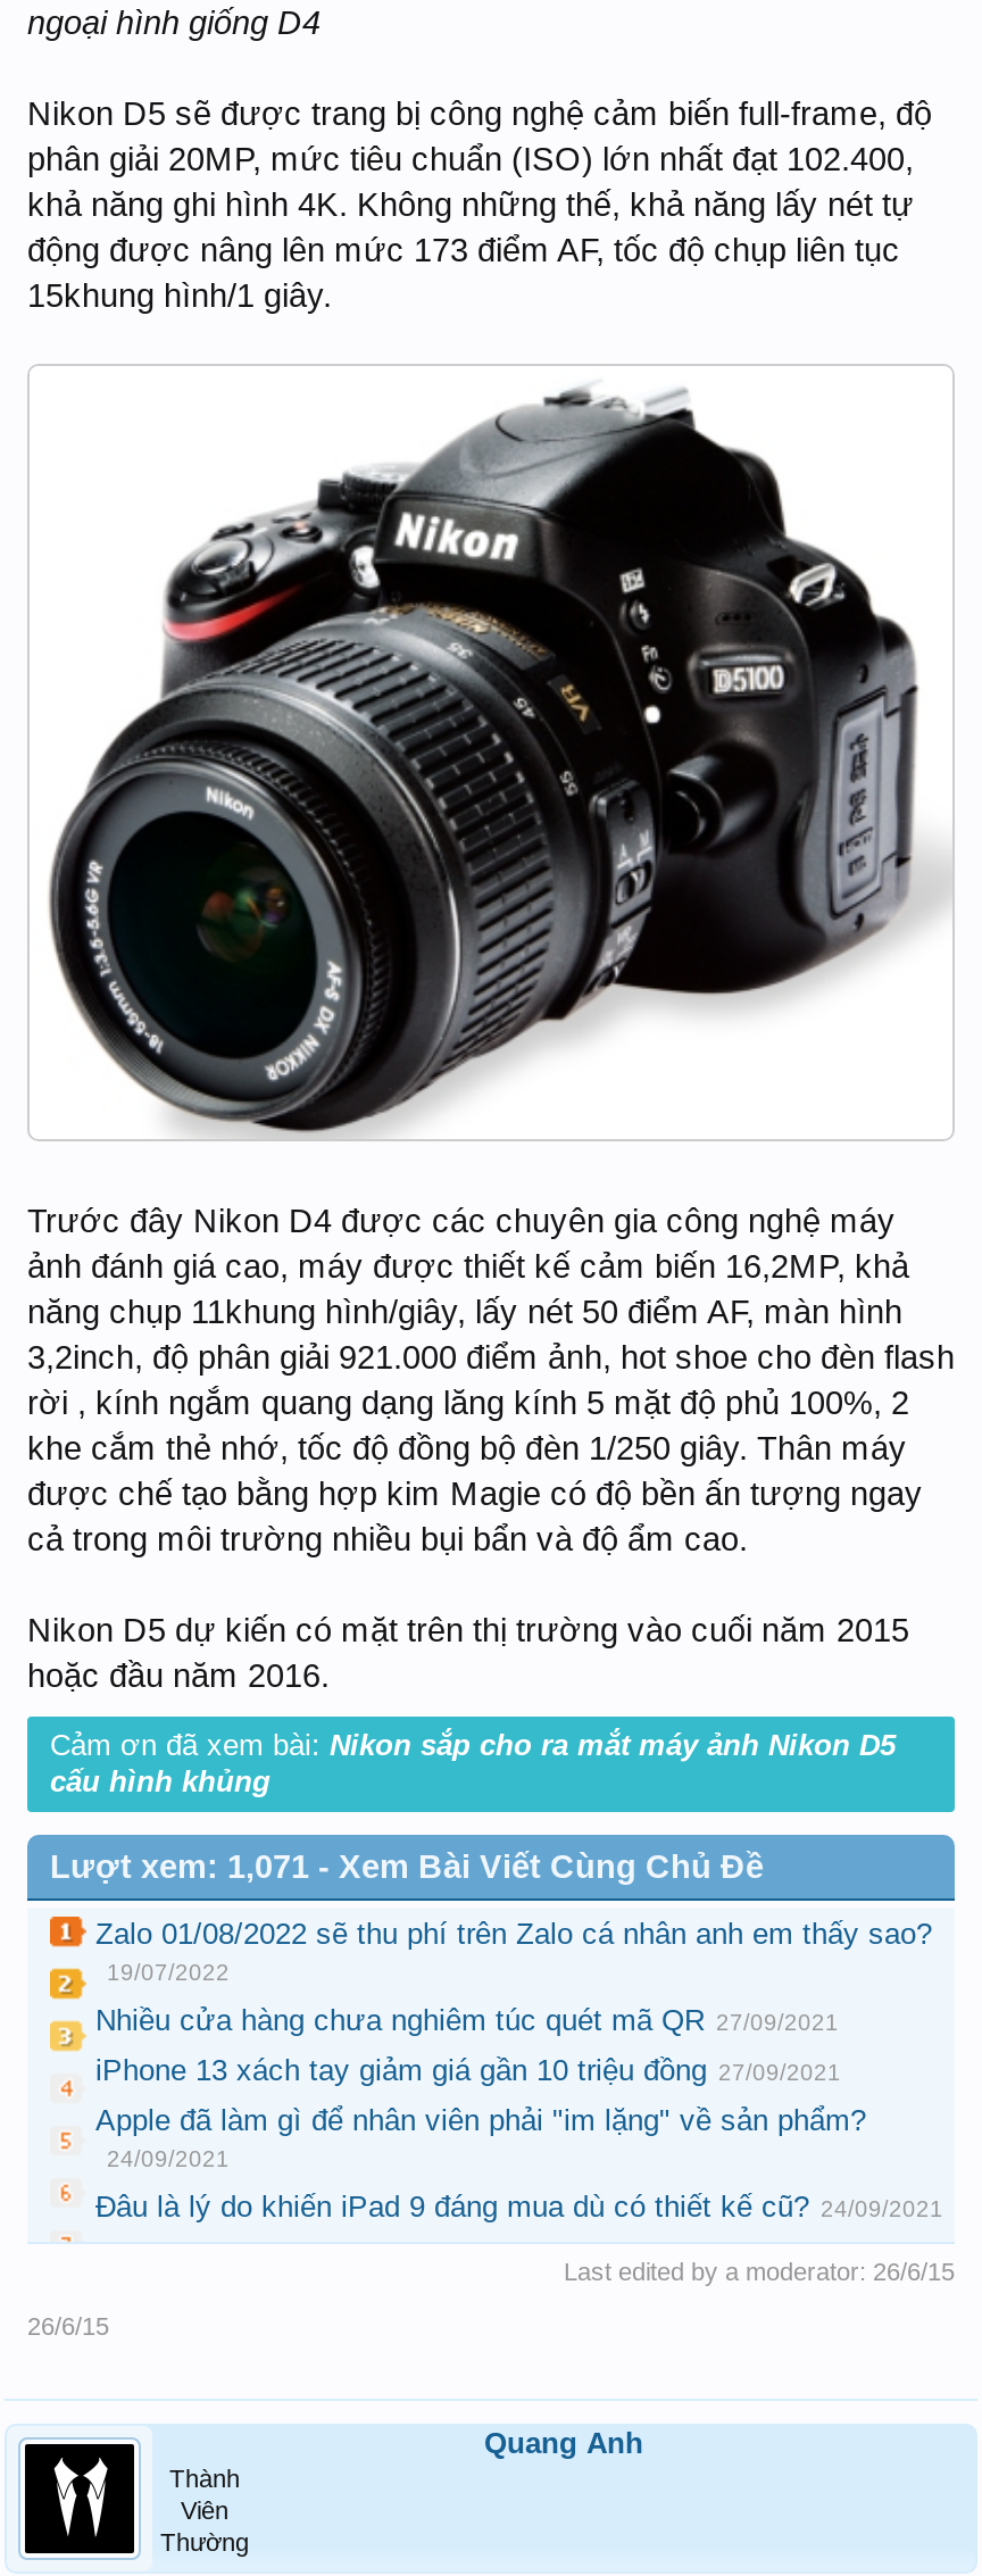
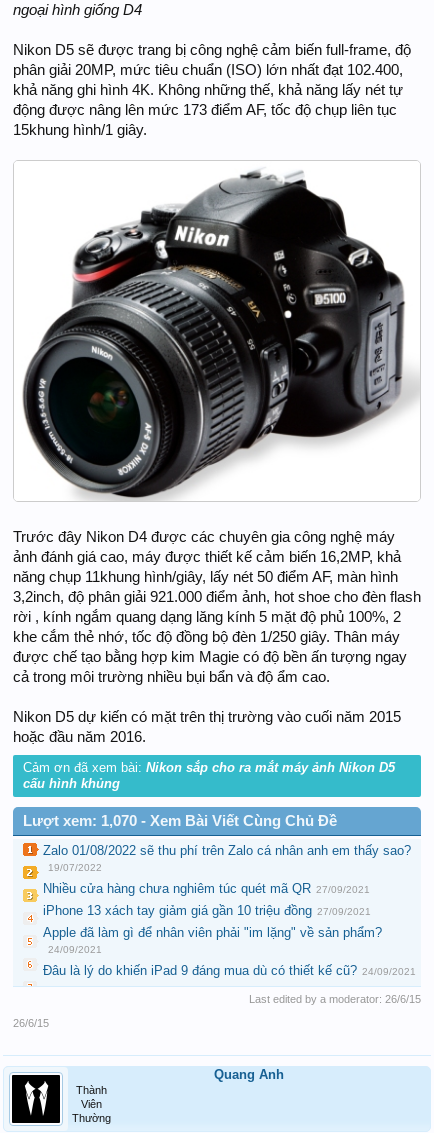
- Lượt xem: 1,071 - Xem Bài Viết Cùng Chủ Đề
+ Lượt xem: 1,070 - Xem Bài Viết Cùng Chủ Đề
